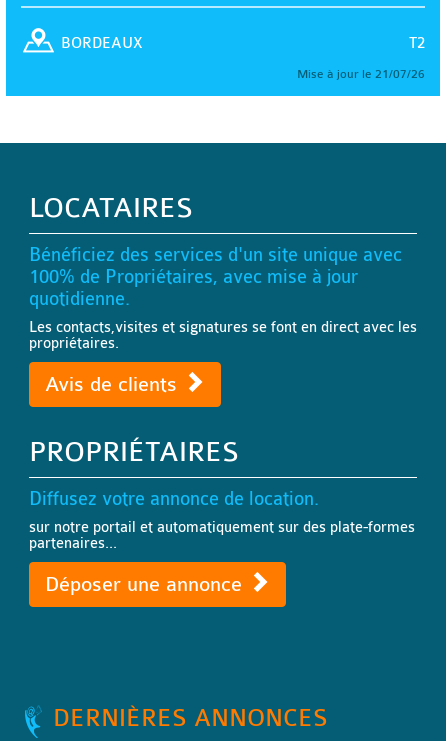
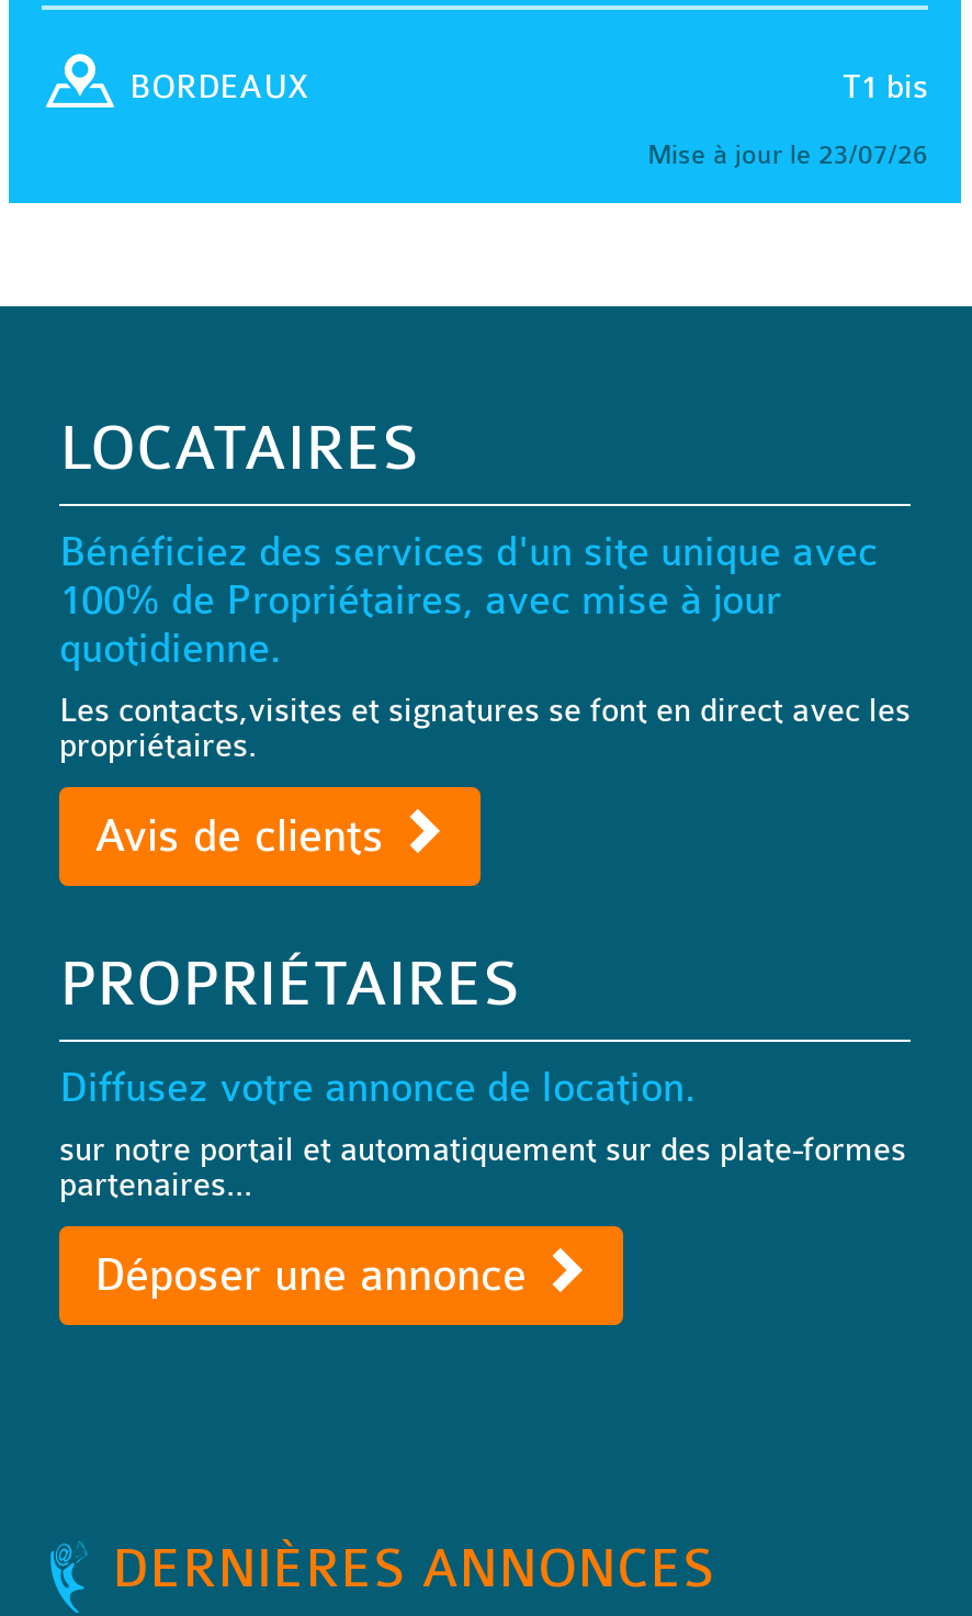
- T2
+ T1 bis

- Mise à jour le 21/07/26
+ Mise à jour le 23/07/26
